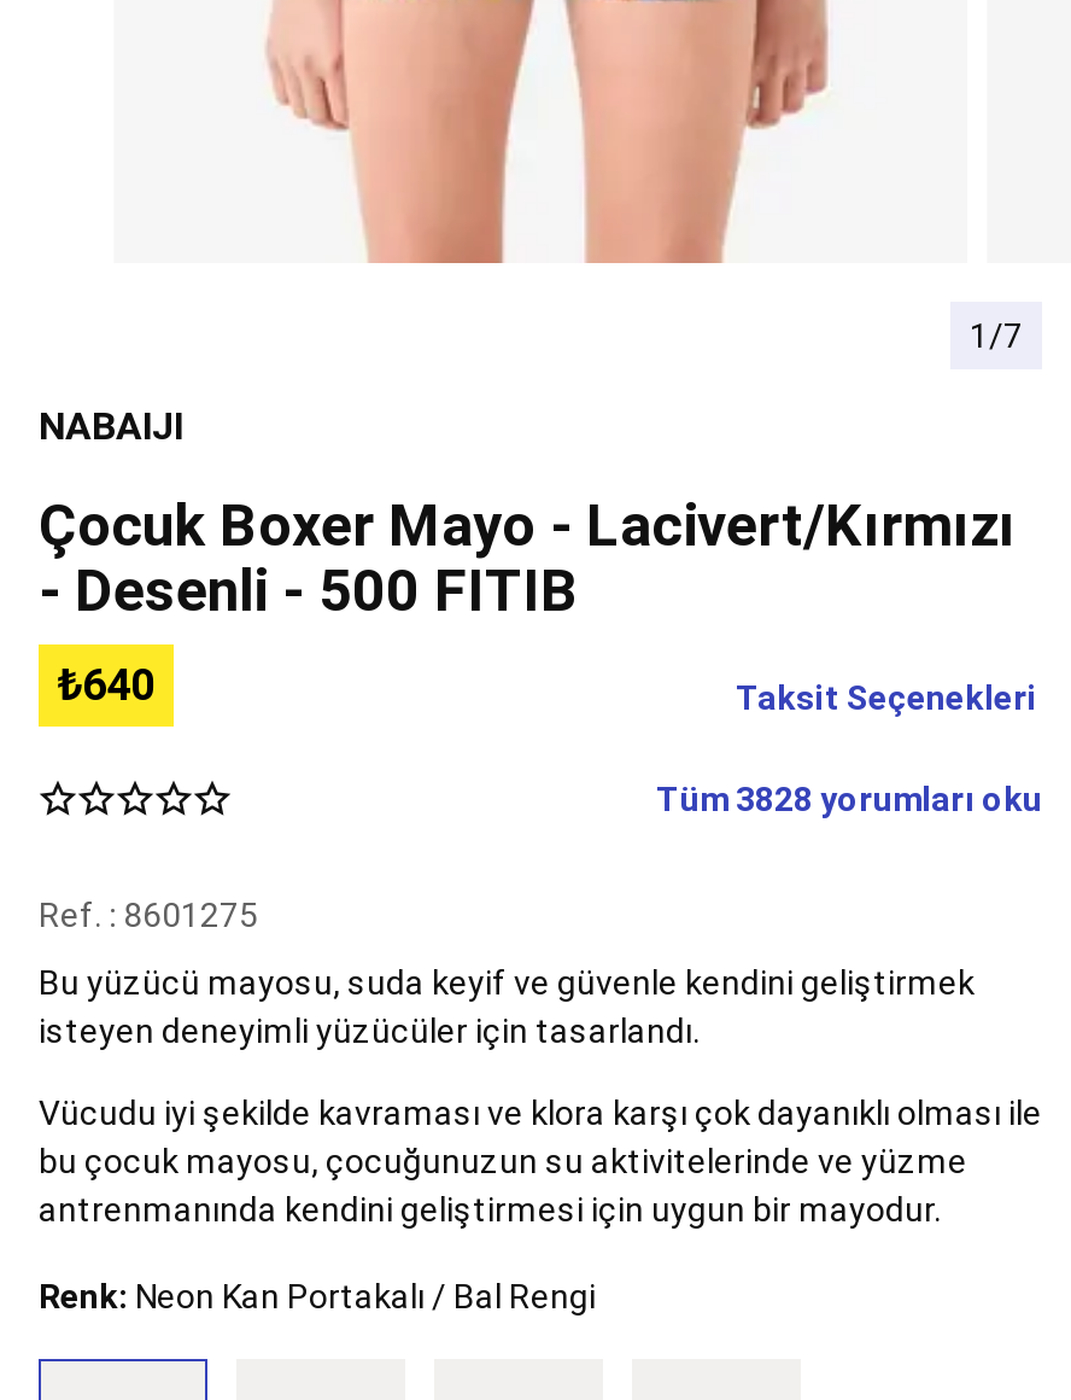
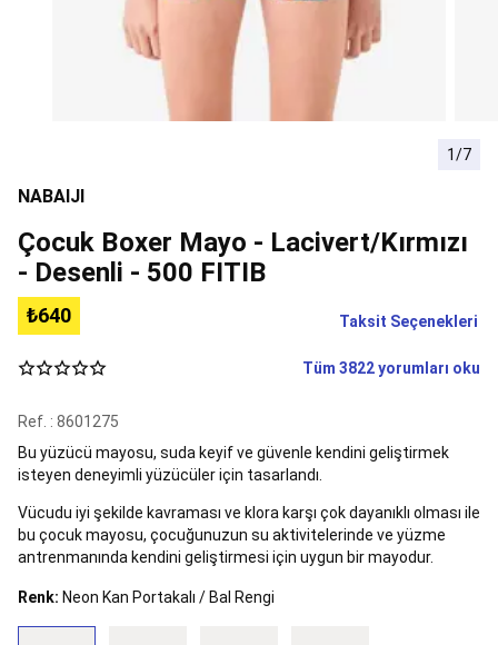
- Tüm 3828 yorumları oku
+ Tüm 3822 yorumları oku
